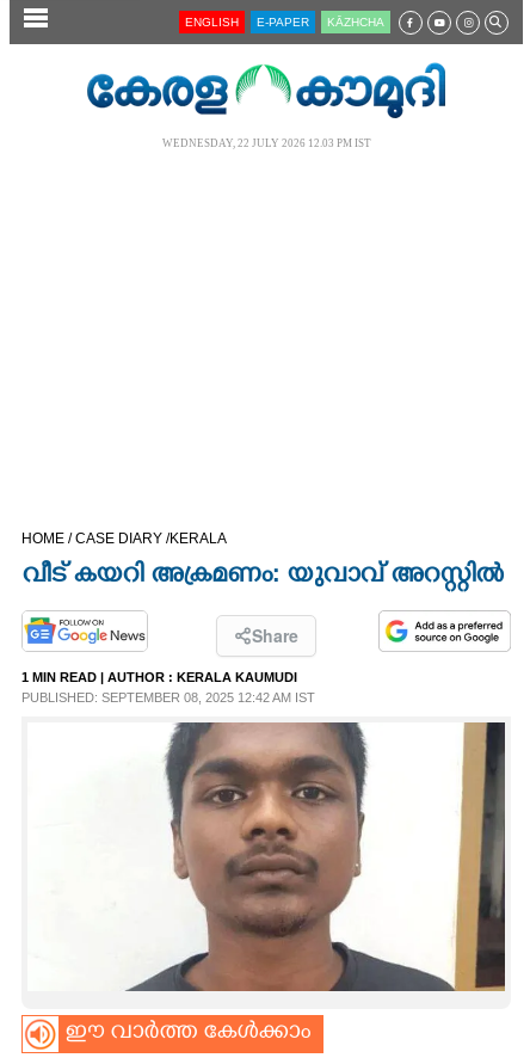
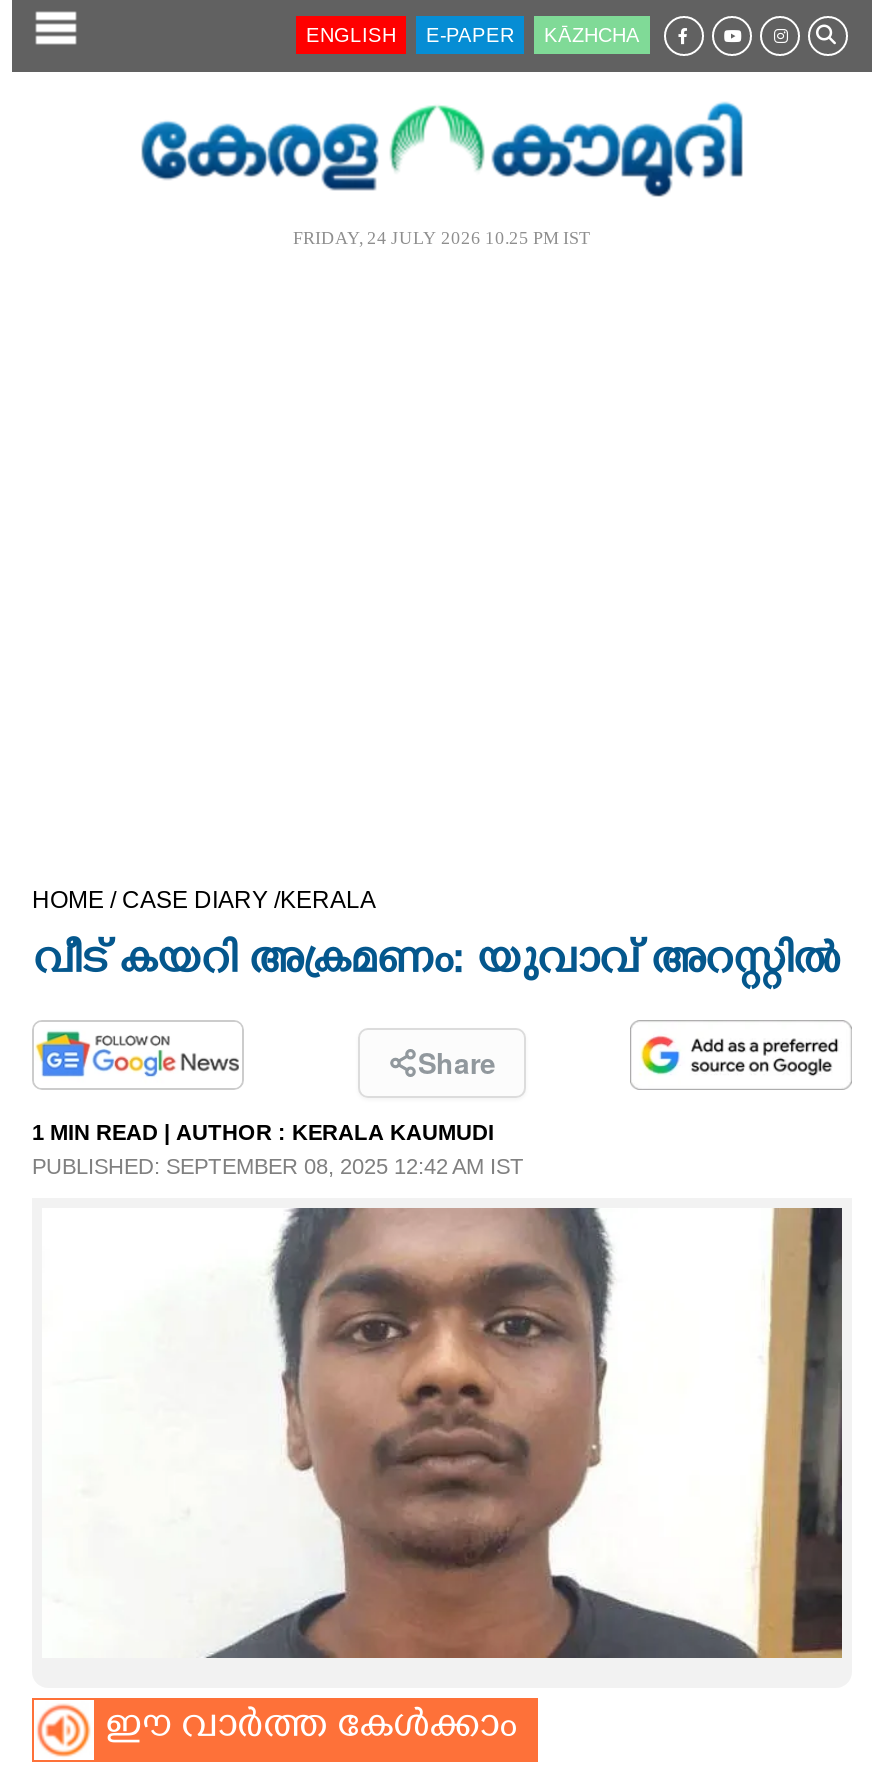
- WEDNESDAY, 22 JULY 2026 12.03 PM IST
+ FRIDAY, 24 JULY 2026 10.25 PM IST
